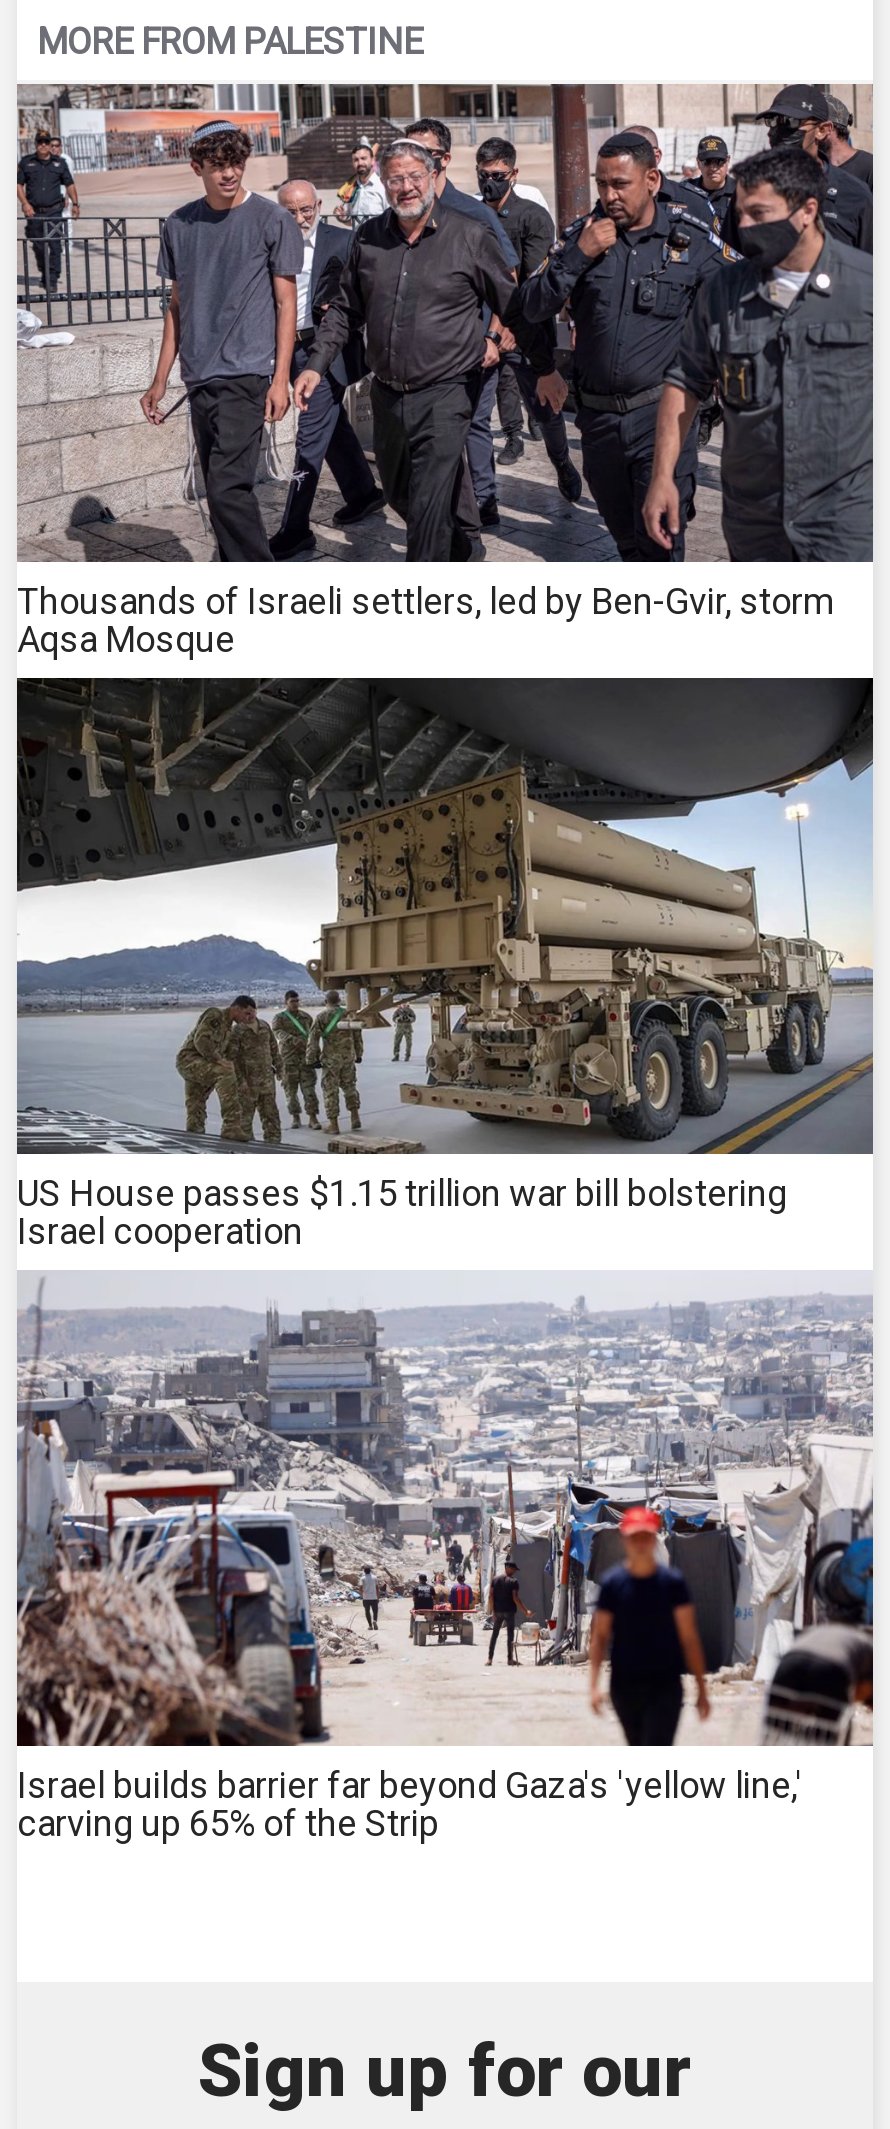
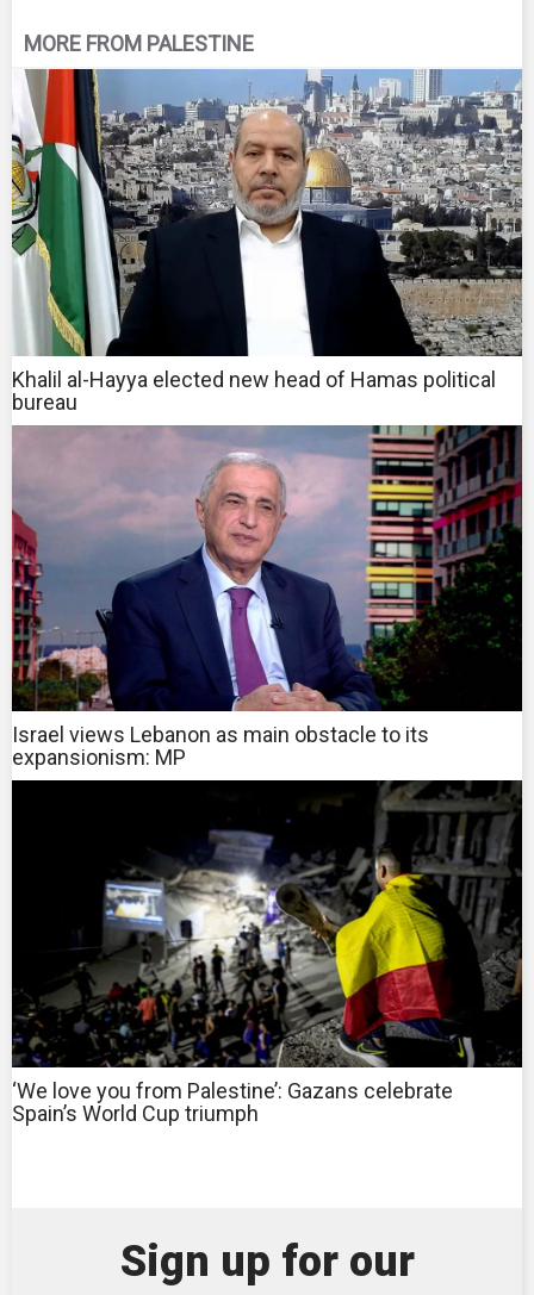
- [image]
- Thousands of Israeli settlers, led by Ben-Gvir, storm
- Aqsa Mosque
+ [image]
+ Khalil al-Hayya elected new head of Hamas political
+ bureau

- [image]
- US House passes $1.15 trillion war bill bolstering
- Israel cooperation
+ [image]
+ Israel views Lebanon as main obstacle to its
+ expansionism: MP

- [image]
- Israel builds barrier far beyond Gaza's 'yellow line,'
- carving up 65% of the Strip
+ [image]
+ ‘We love you from Palestine’: Gazans celebrate
+ Spain’s World Cup triumph
